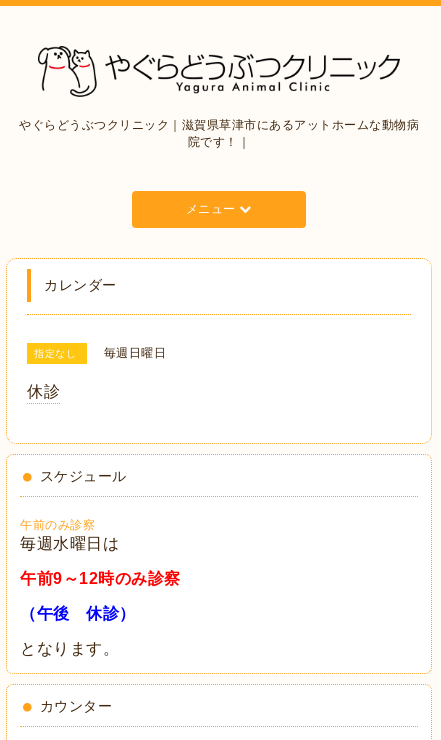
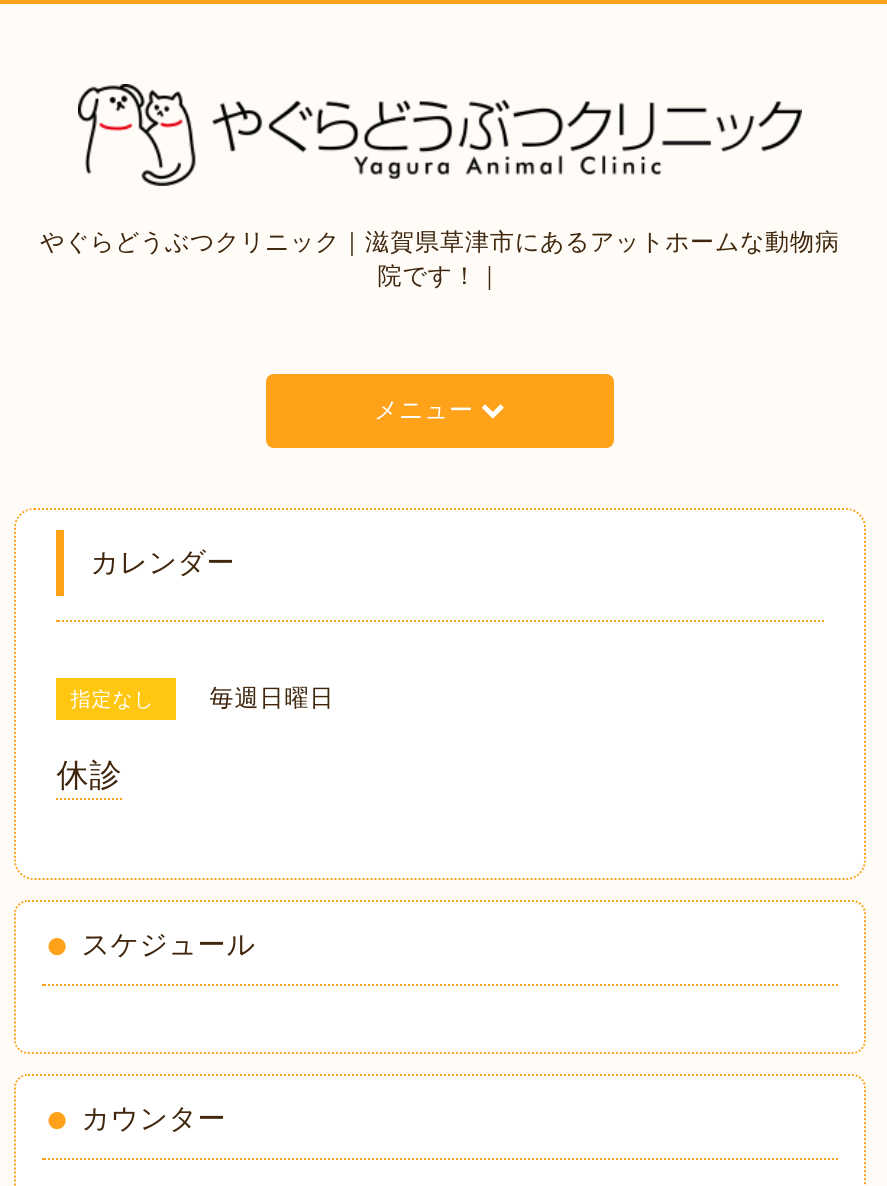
- 午前のみ診察
- 毎週水曜日は
- 午前9～12時のみ診察
- （午後 休診）
- となります。
